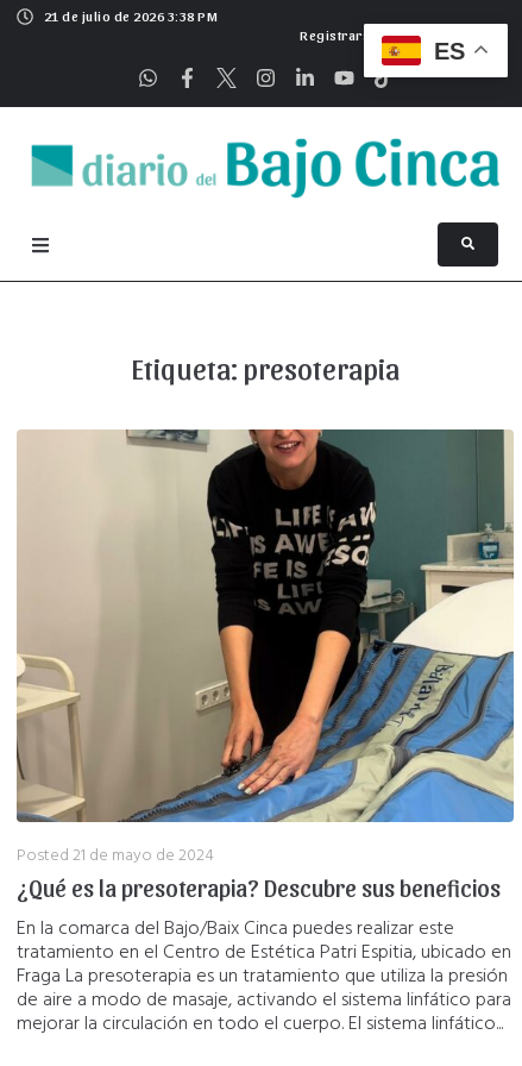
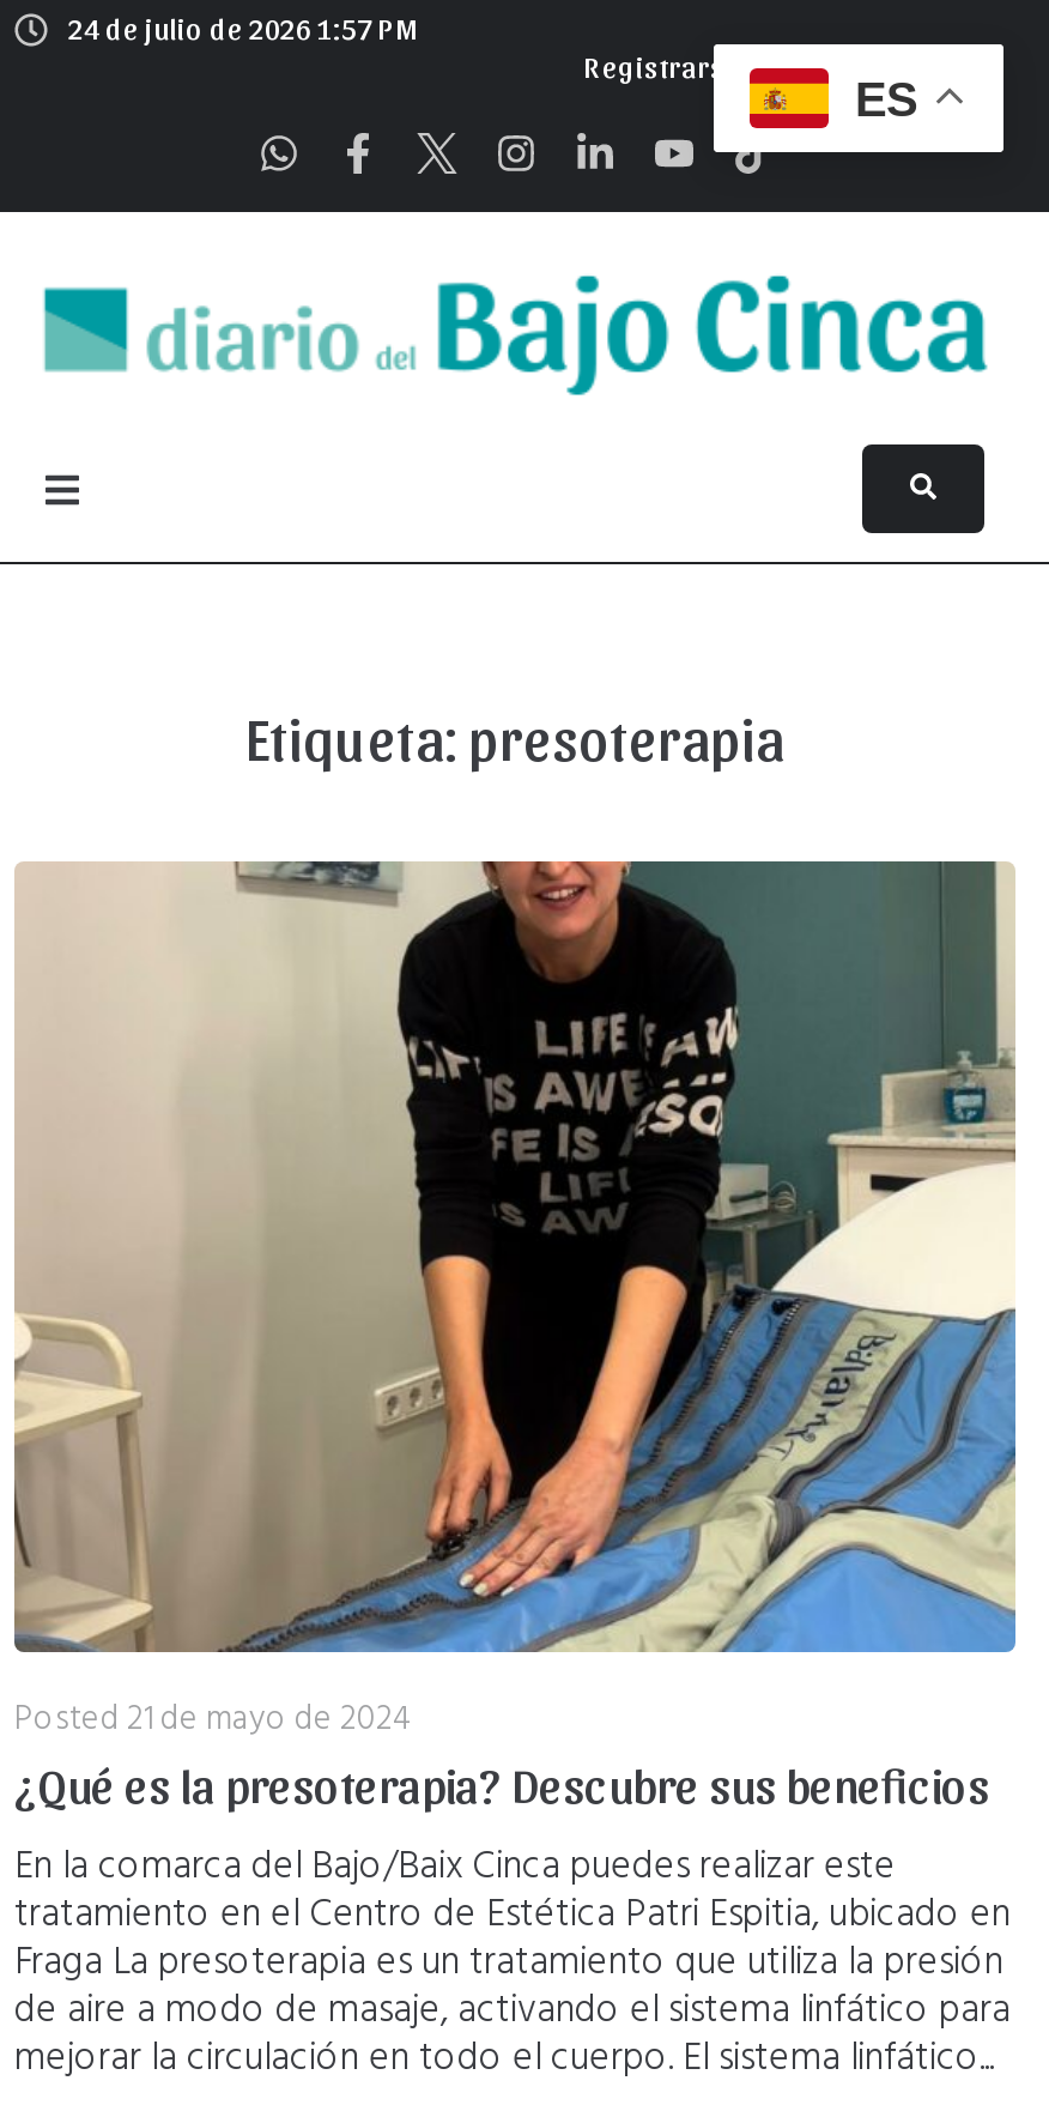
- 21 de julio de 2026 3:38 PM
+ 24 de julio de 2026 1:57 PM
